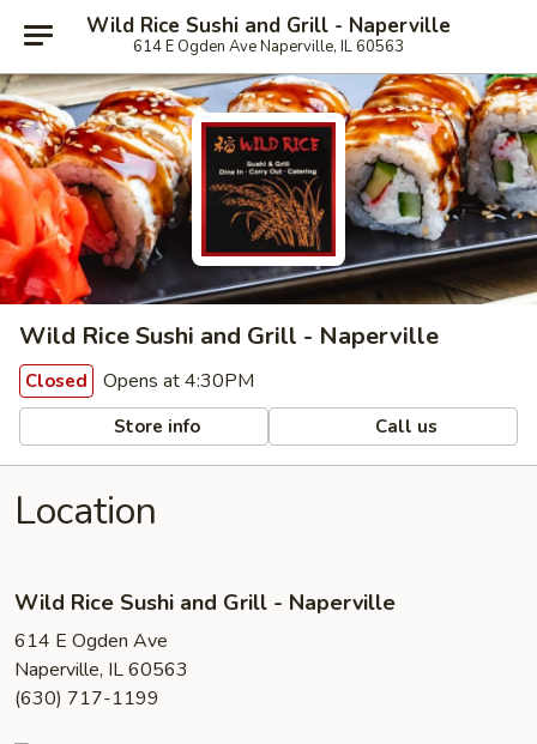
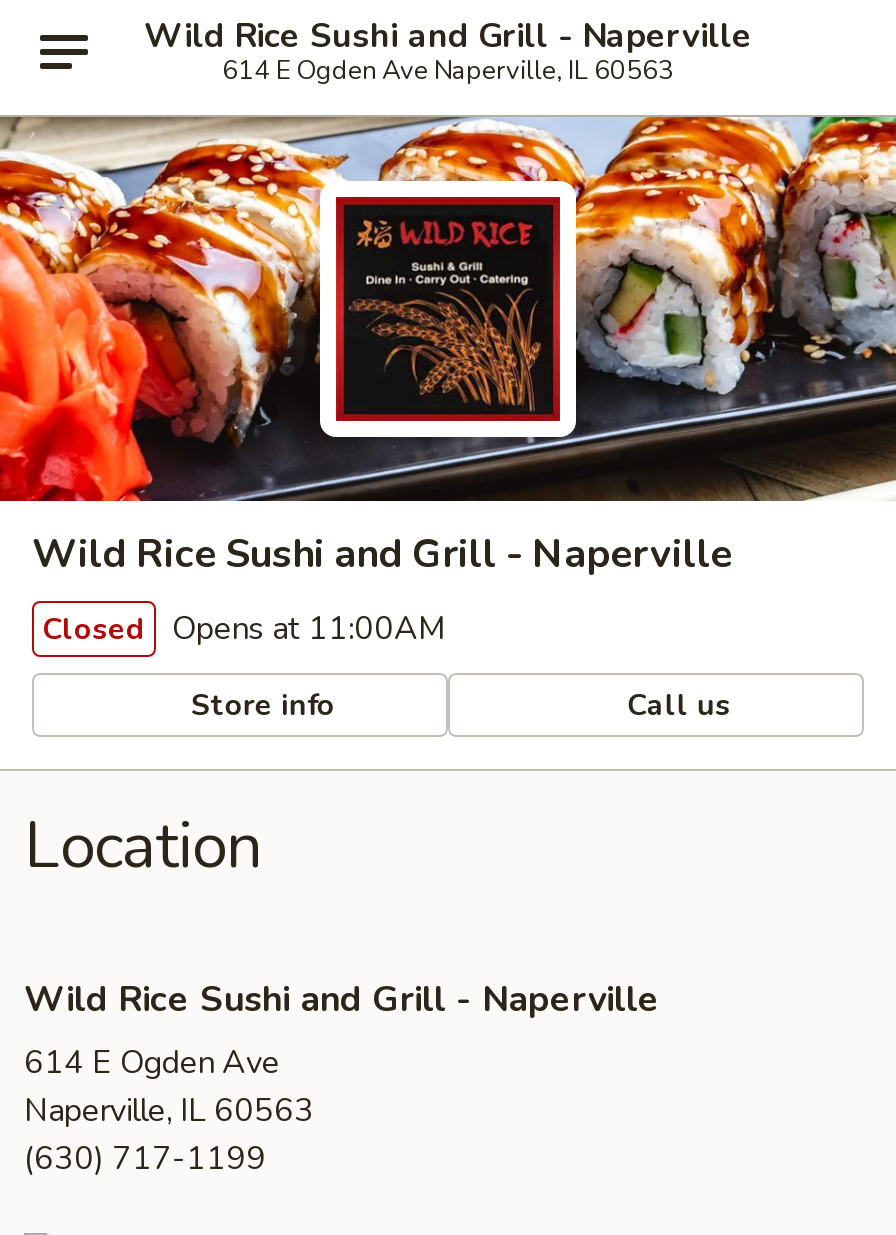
- Closed Opens at 4:30PM
+ Closed Opens at 11:00AM
